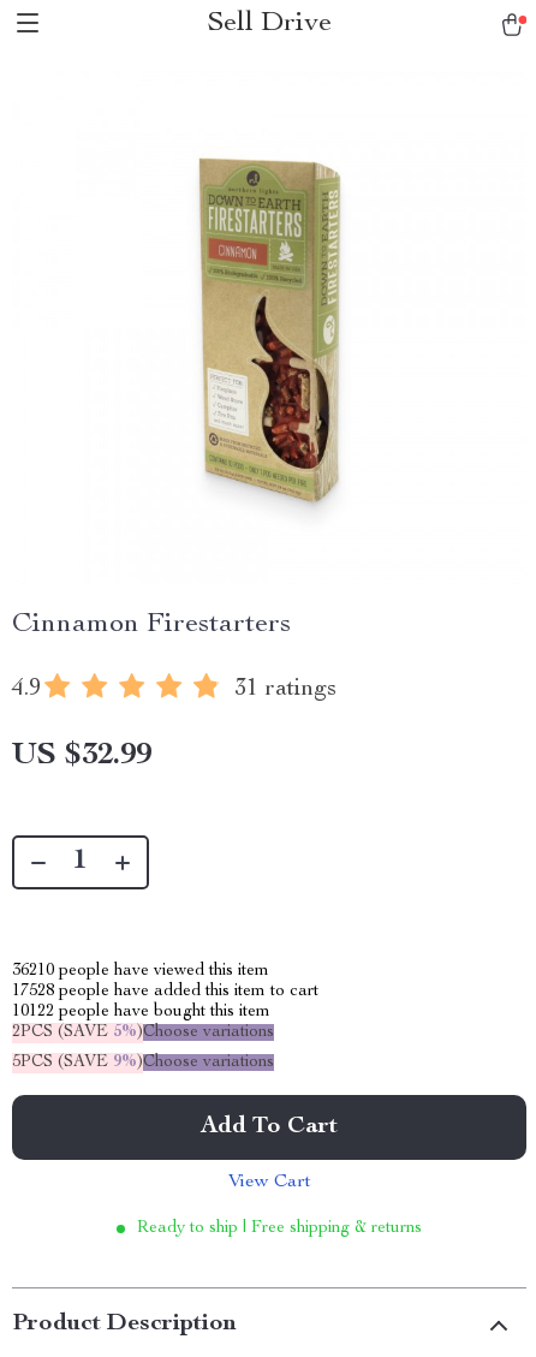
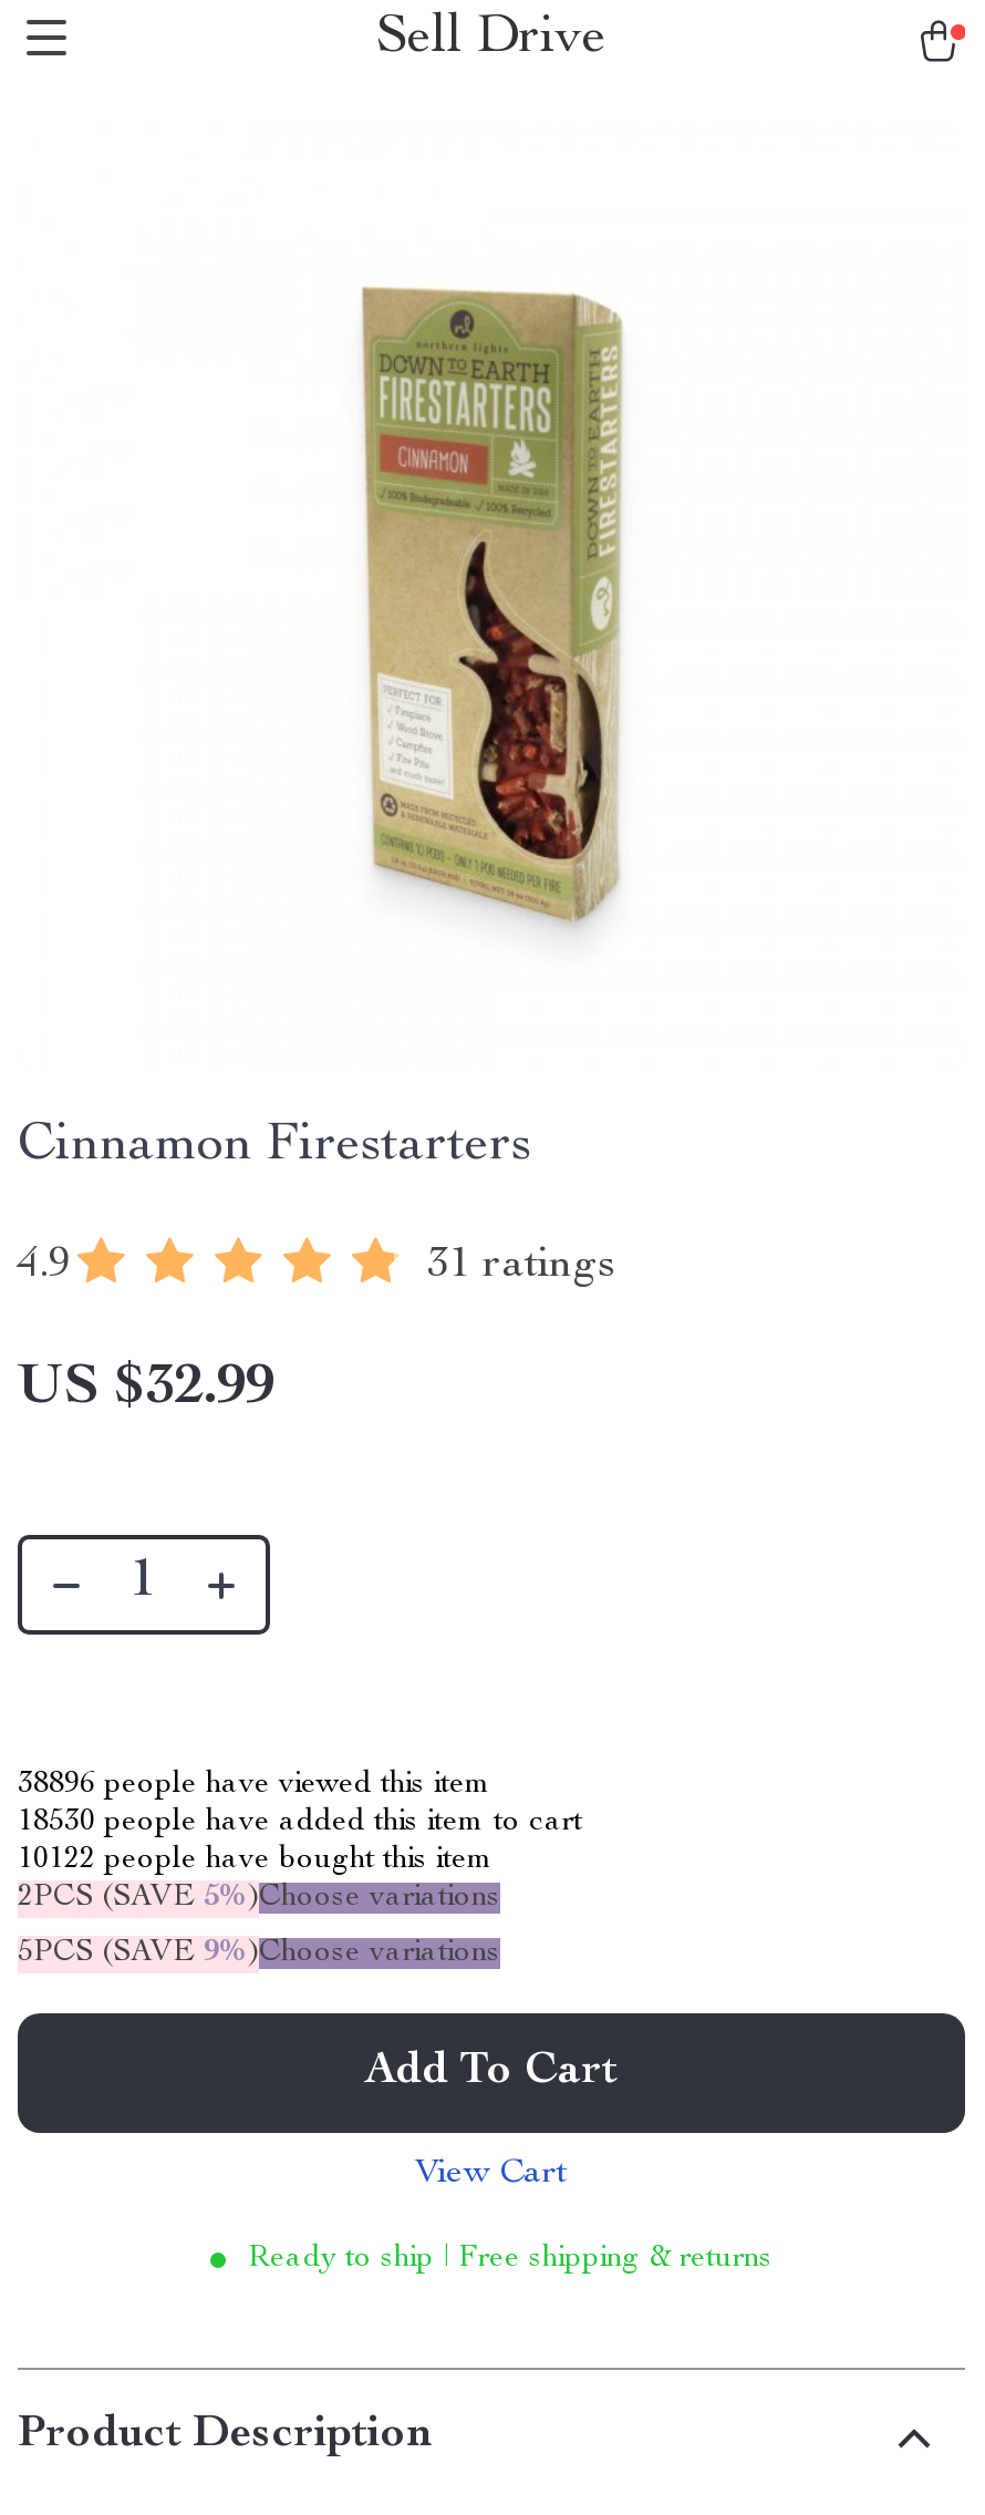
- 36210 people have viewed this item
+ 38896 people have viewed this item

- 17528 people have added this item to cart
+ 18530 people have added this item to cart
